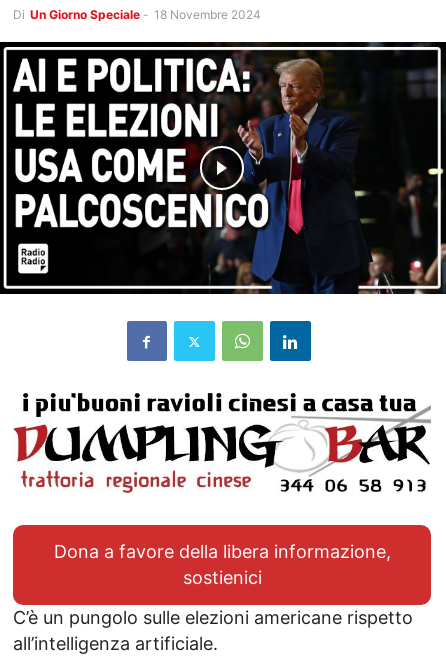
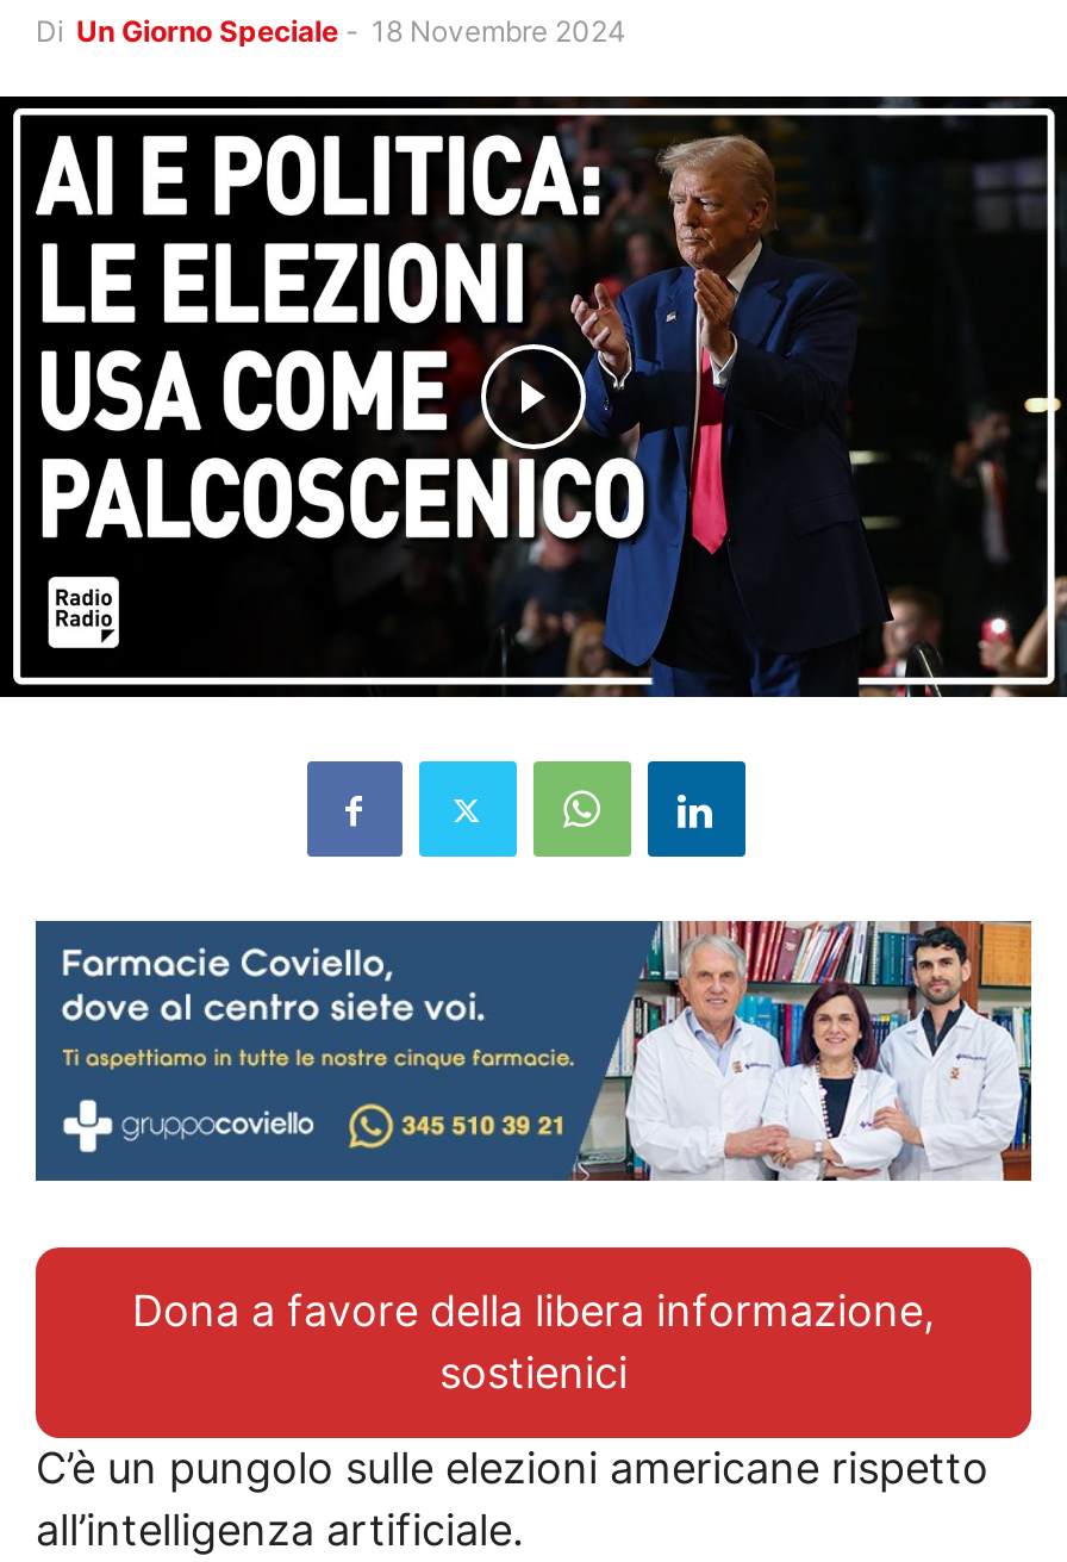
- [image]
+ [image]
